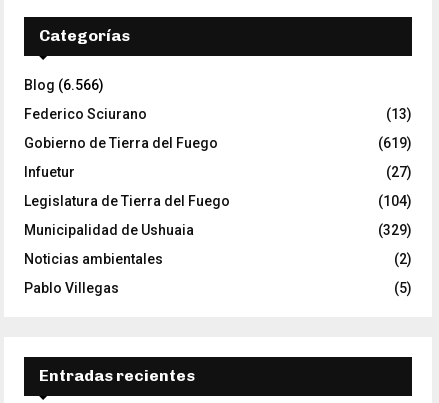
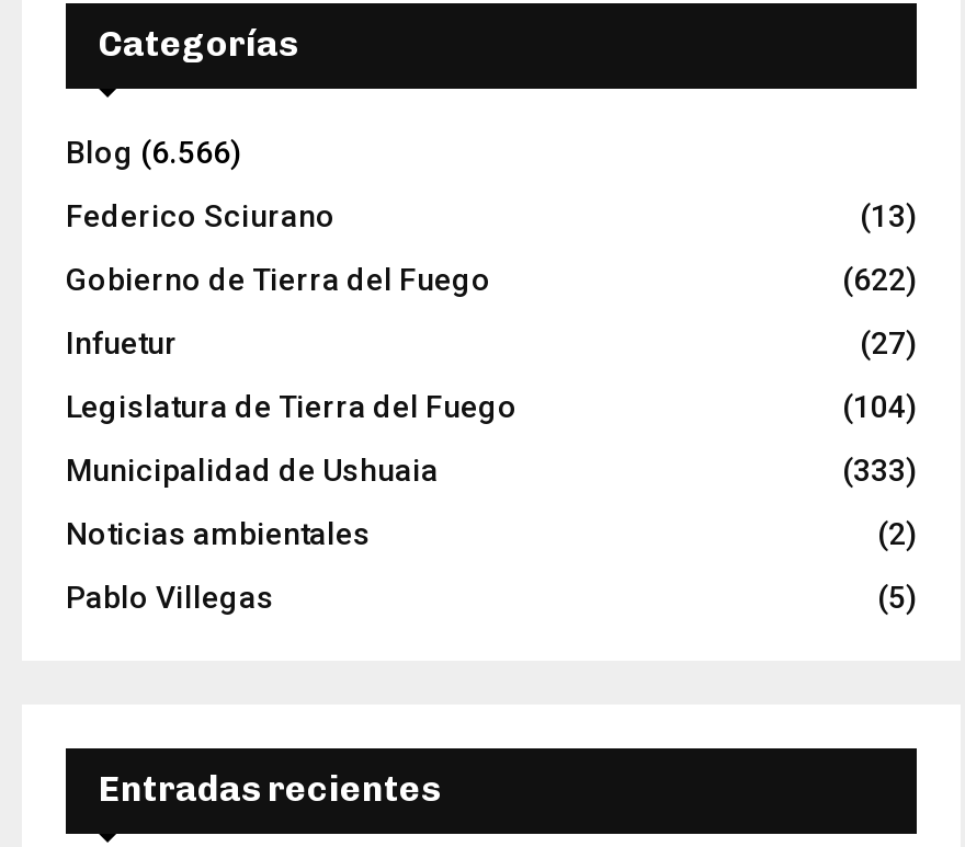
- (619)
+ (622)

- (329)
+ (333)
